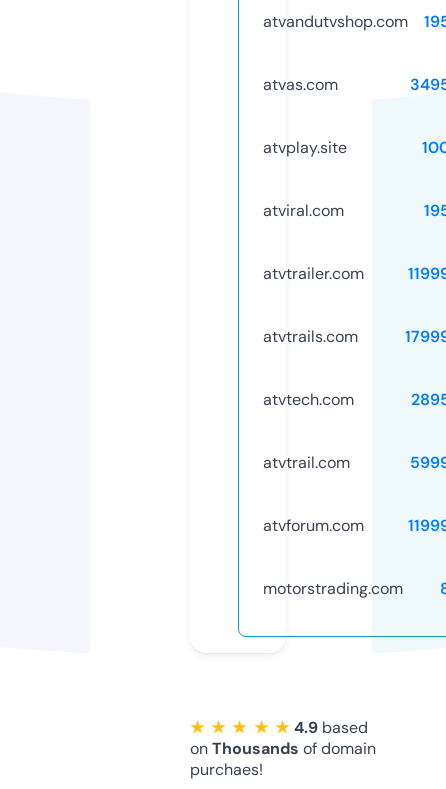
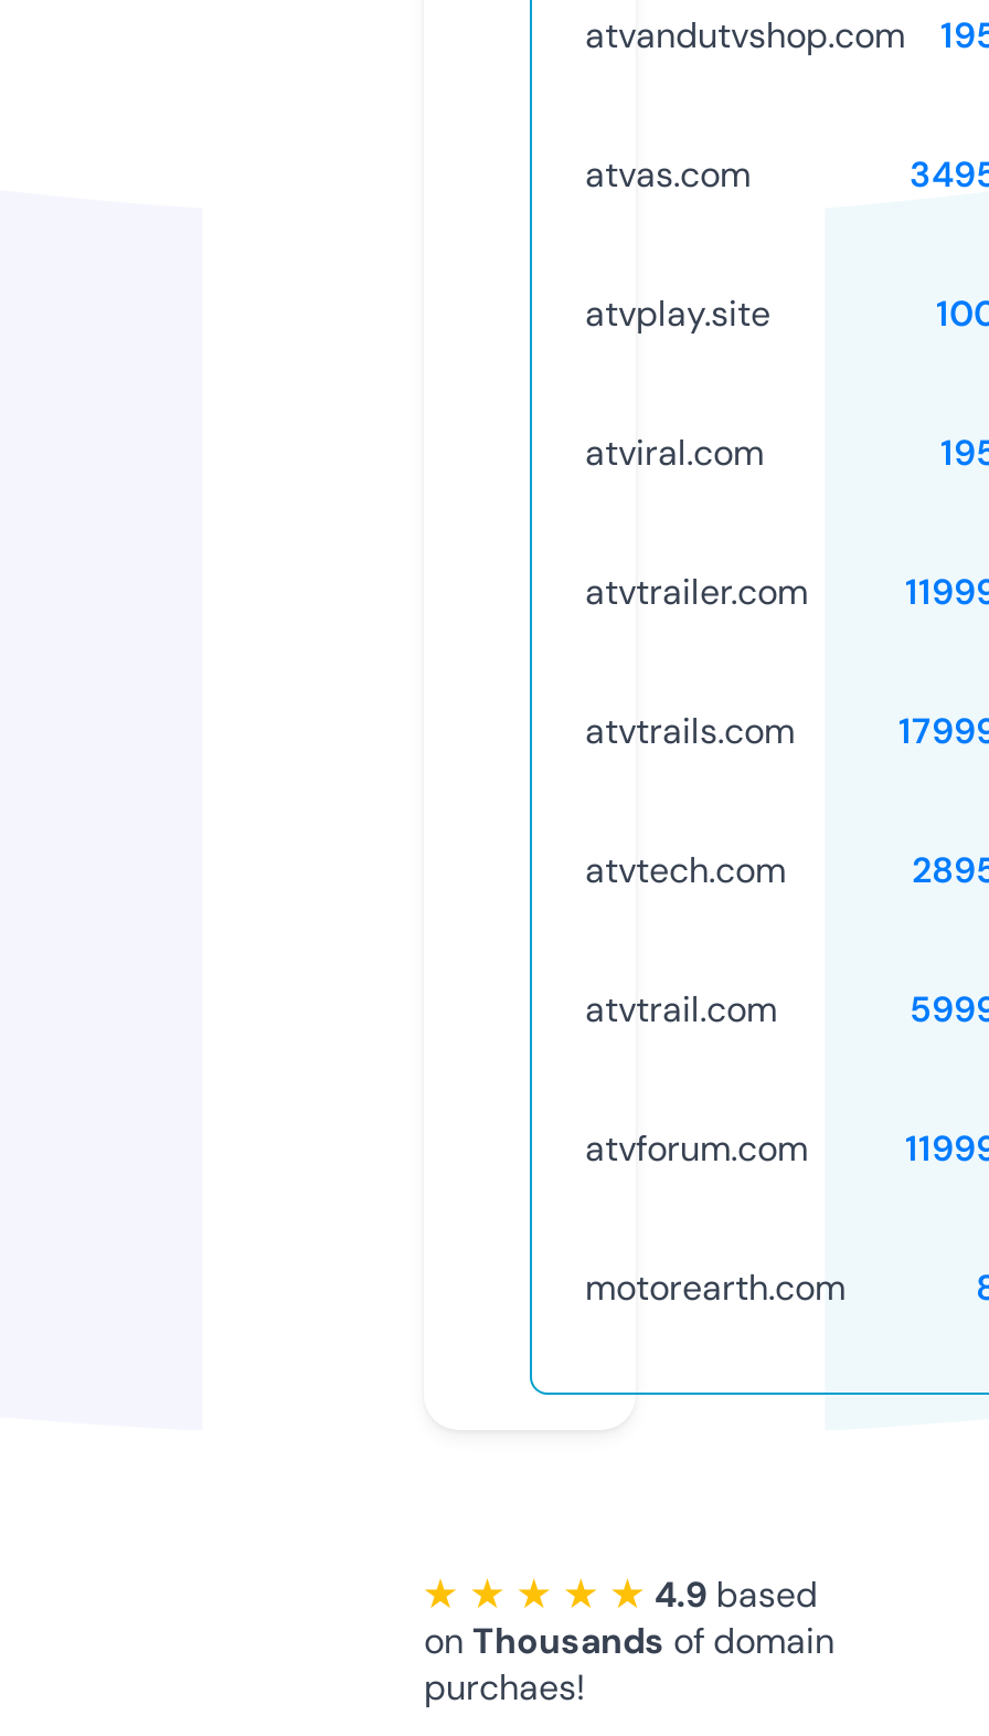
- motorstrading.com
+ motorearth.com
